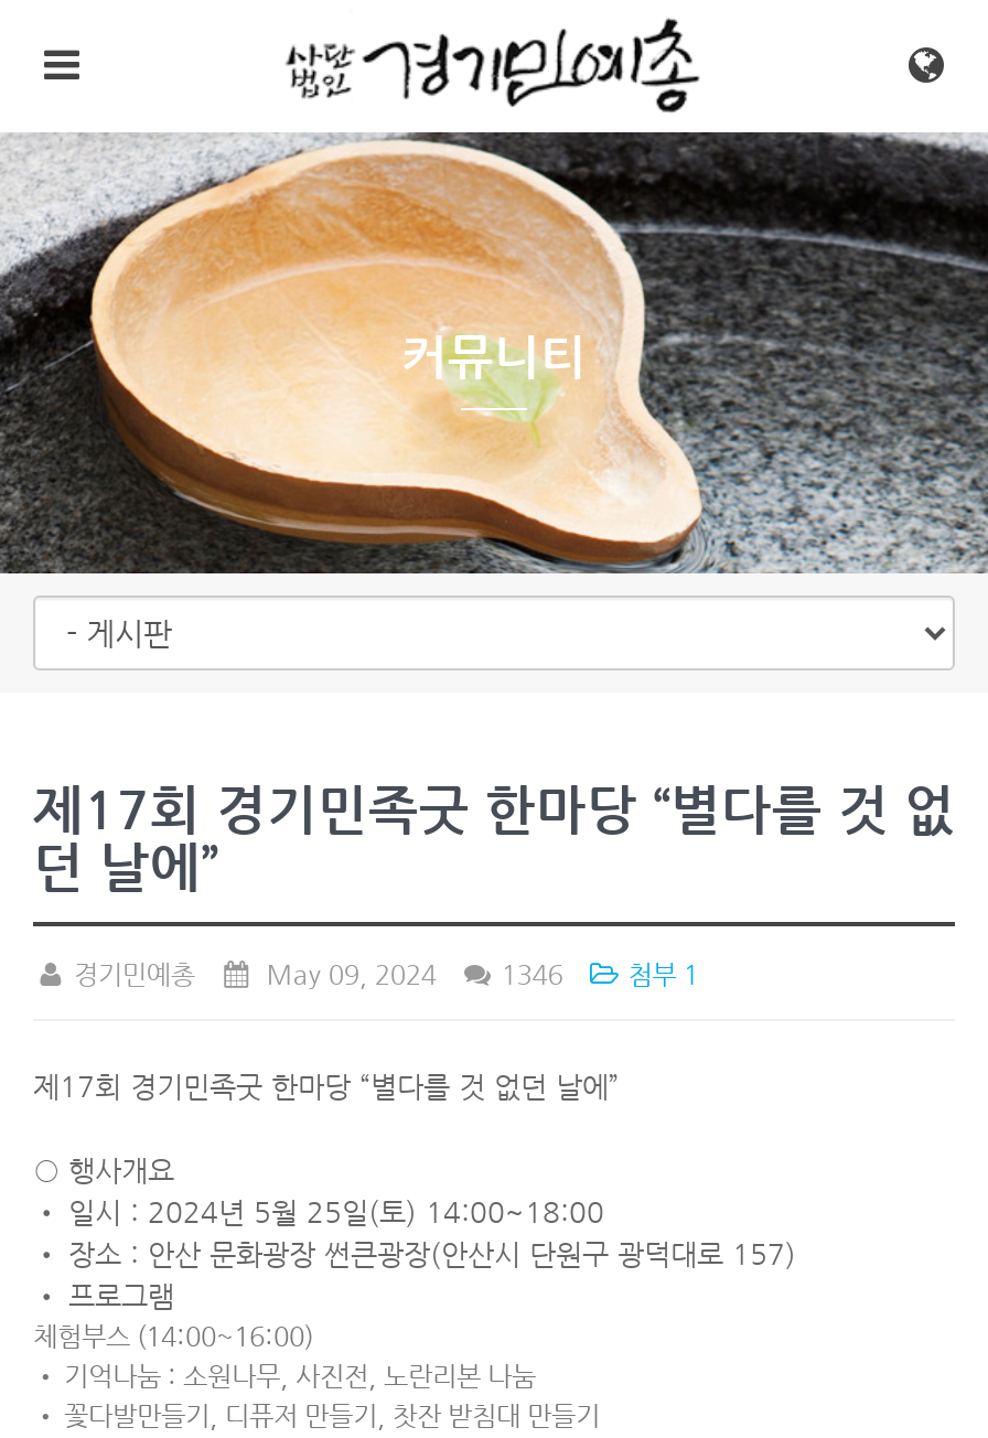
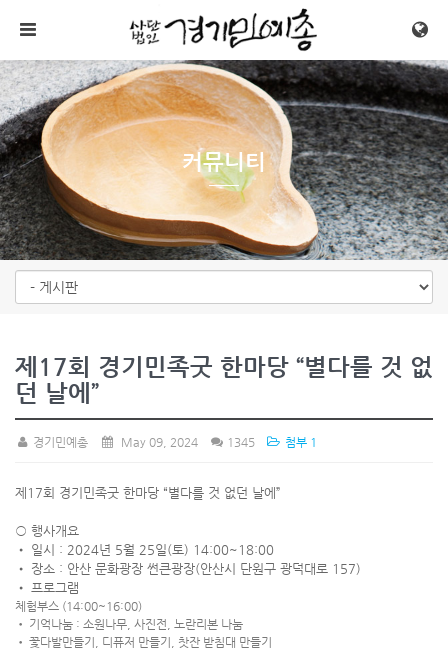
- May 09, 2024 1346 첨부 1
+ May 09, 2024 1345 첨부 1
